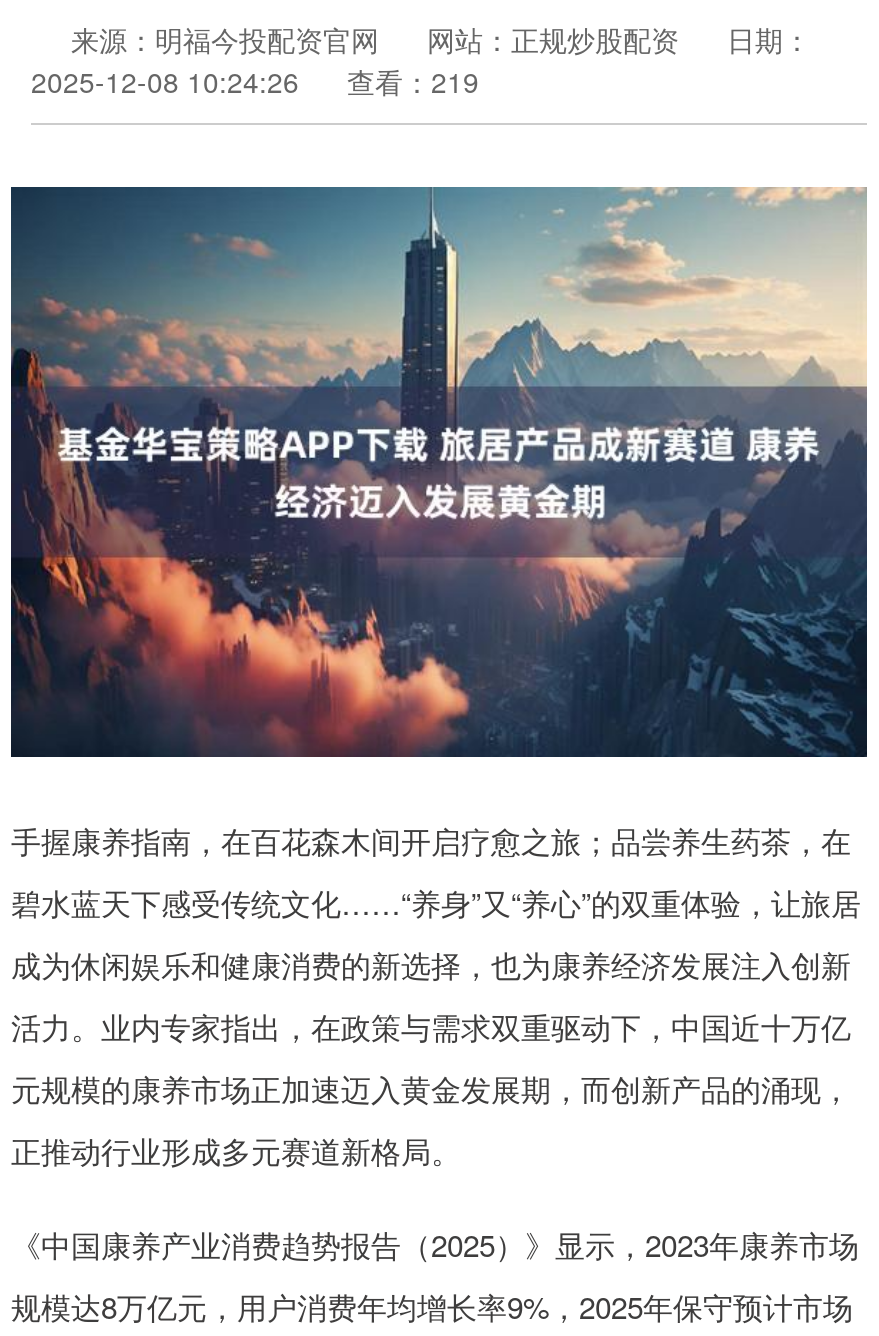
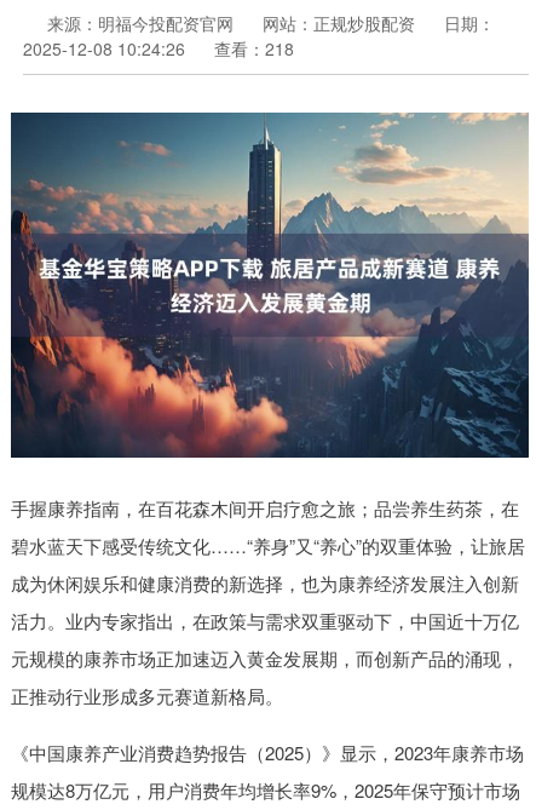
- 2025-12-08 10:24:26 查看：219
+ 2025-12-08 10:24:26 查看：218
